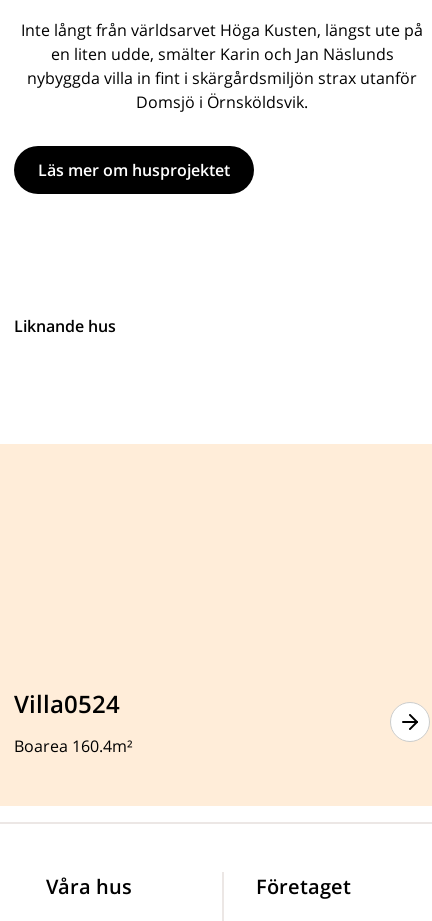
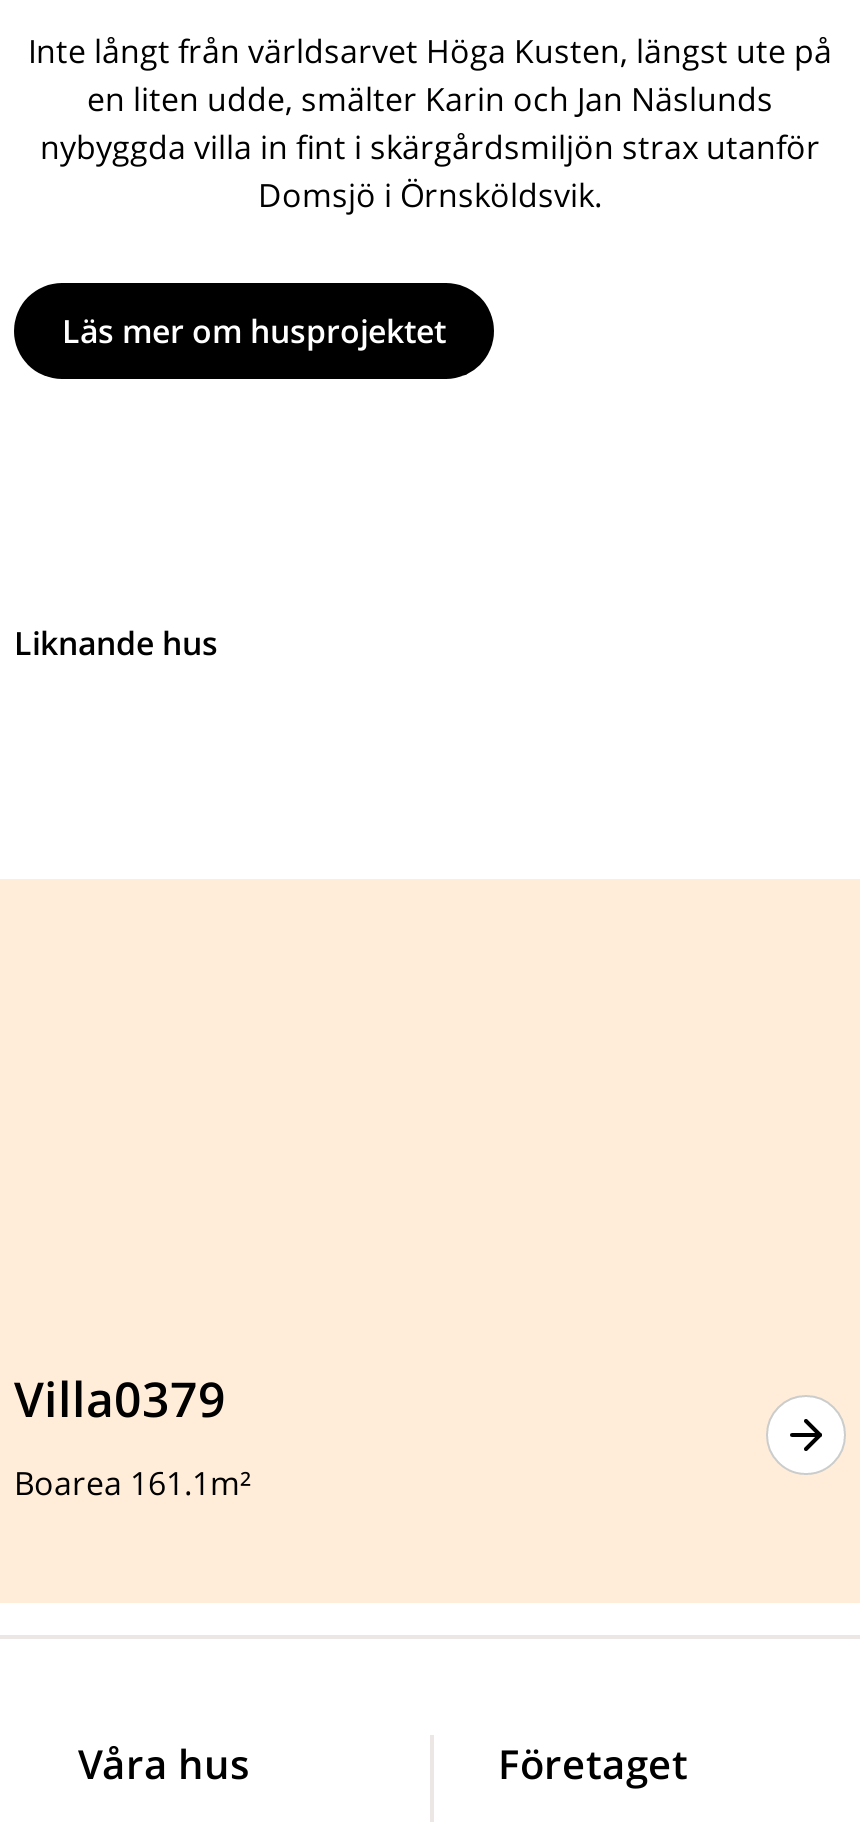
- Villa0524
+ Villa0379

- Boarea 160.4m²
+ Boarea 161.1m²
